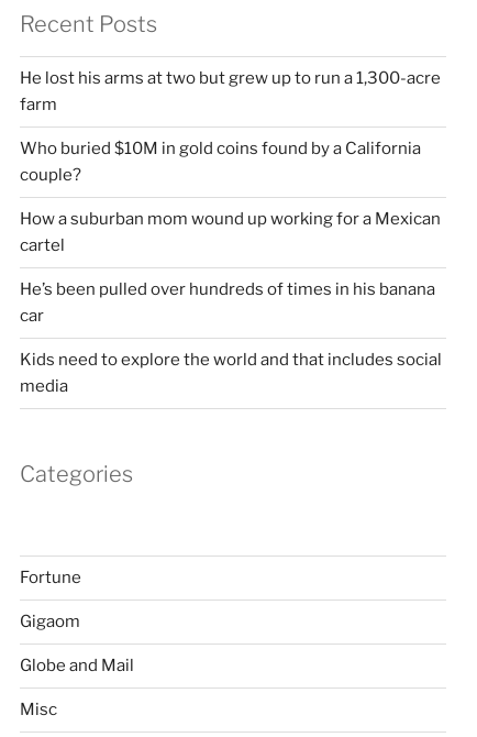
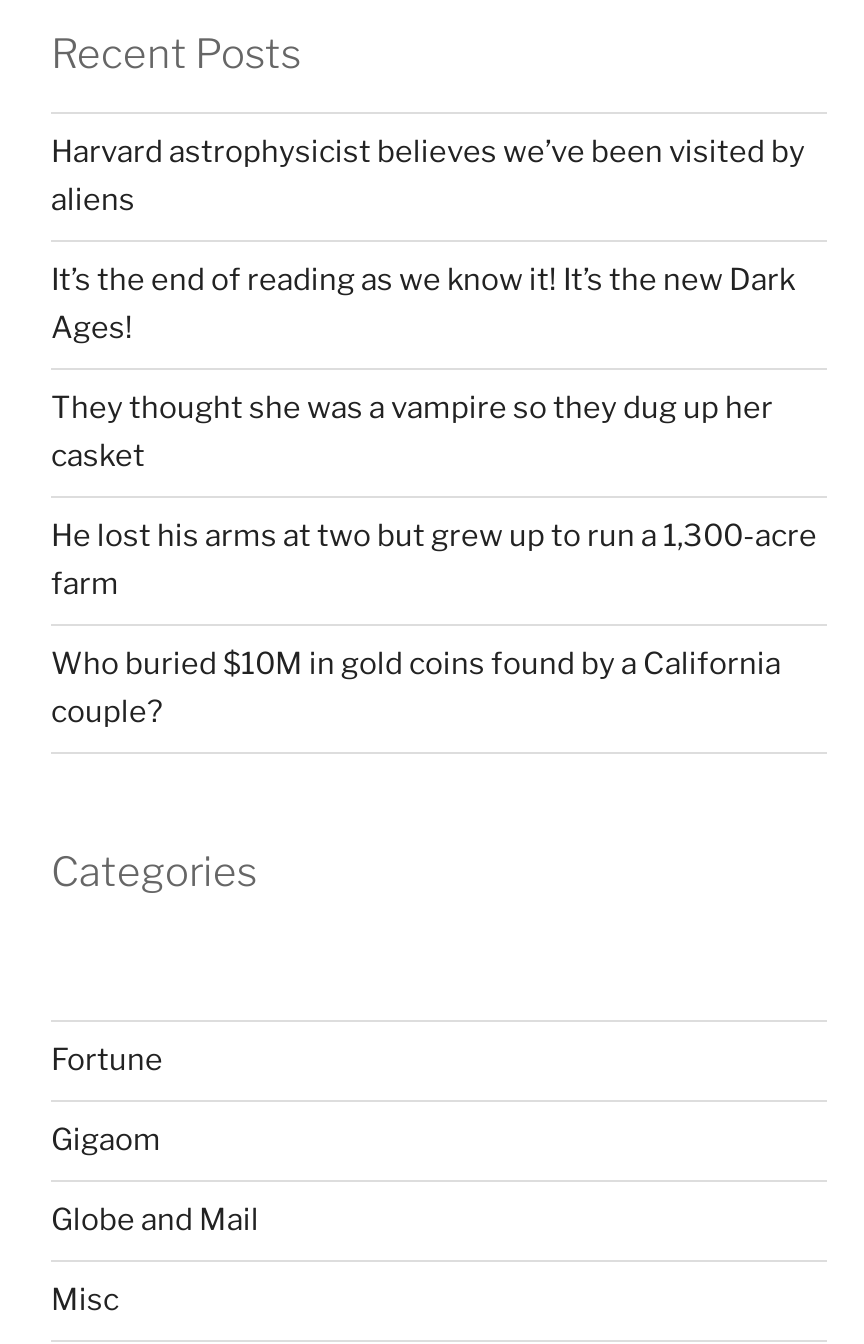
+ Harvard astrophysicist believes we’ve been visited by
+ aliens
+ It’s the end of reading as we know it! It’s the new Dark
+ Ages!
+ They thought she was a vampire so they dug up her
+ casket

moved down: He lost his arms at two but grew up to run a 1,300-acre | farm | Who buried $10M in gold coins found by a California | couple?

- How a suburban mom wound up working for a Mexican
- cartel
- He’s been pulled over hundreds of times in his banana
- car
- Kids need to explore the world and that includes social
- media
